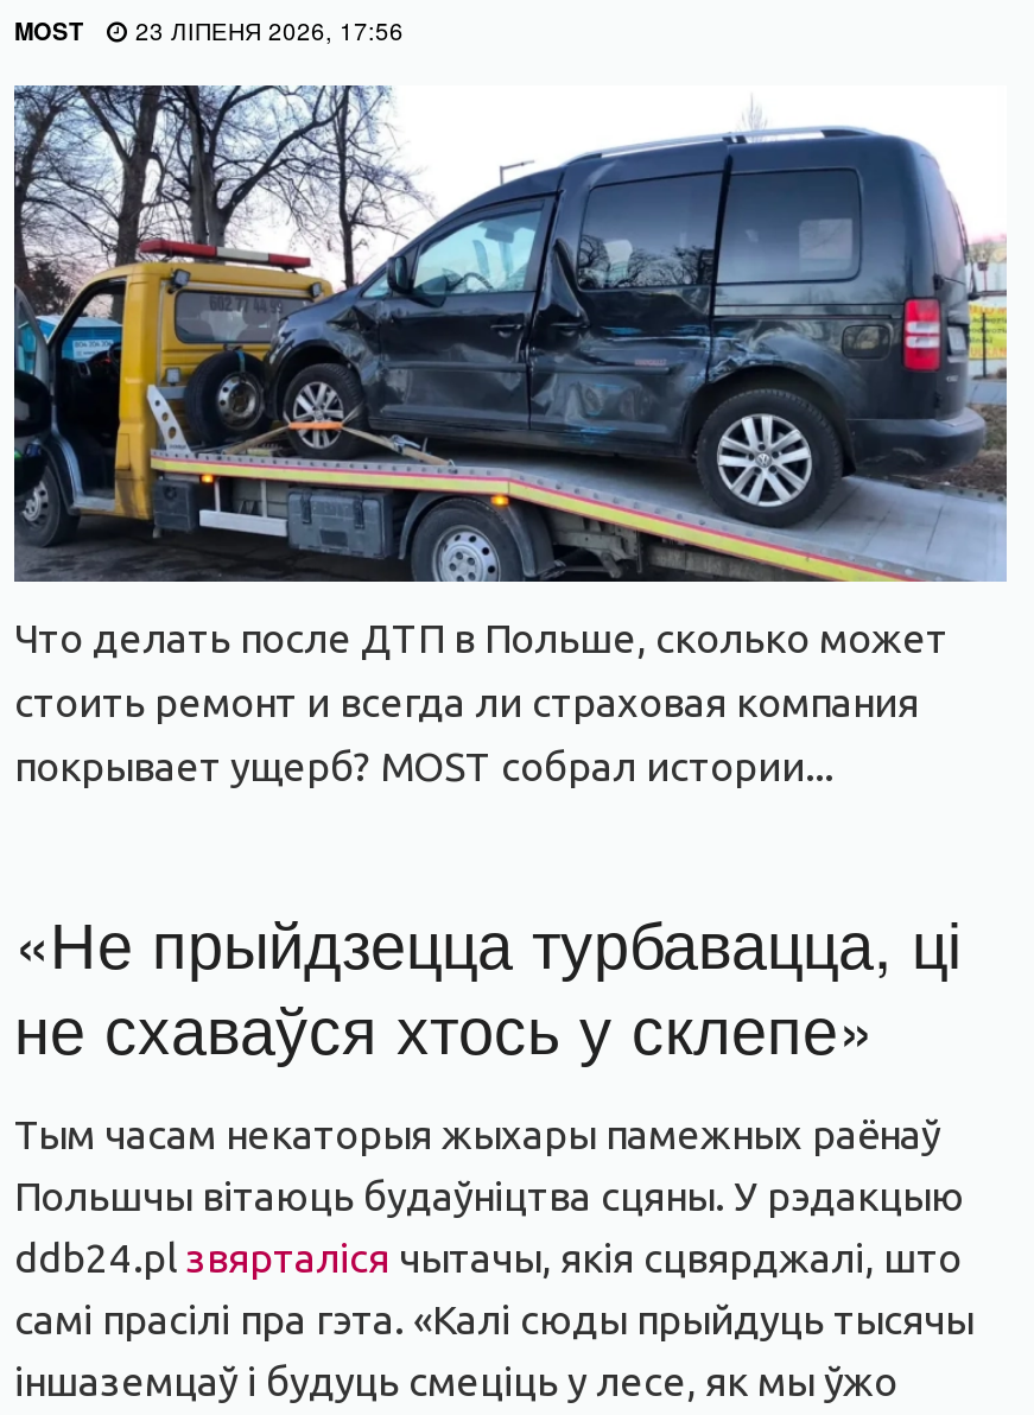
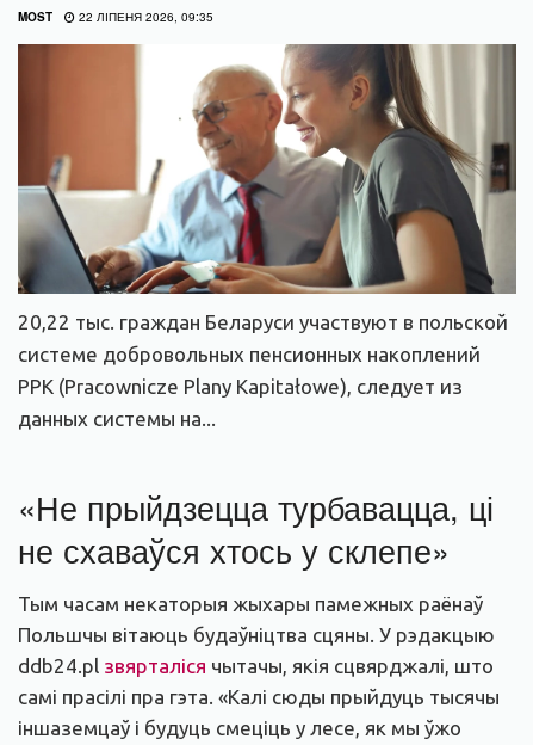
- MOST 23 ЛІПЕНЯ 2026, 17:56
+ MOST 22 ЛІПЕНЯ 2026, 09:35

- [image]
- Что делать после ДТП в Польше, сколько может
- стоить ремонт и всегда ли страховая компания
- покрывает ущерб? MOST собрал истории...
+ [image]
+ 20,22 тыс. граждан Беларуси участвуют в польской
+ системе добровольных пенсионных накоплений
+ PPK (Pracownicze Plany Kapitałowe), следует из
+ данных системы на...
